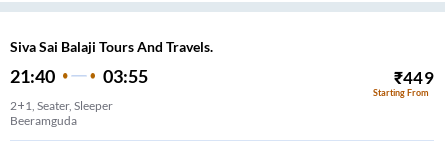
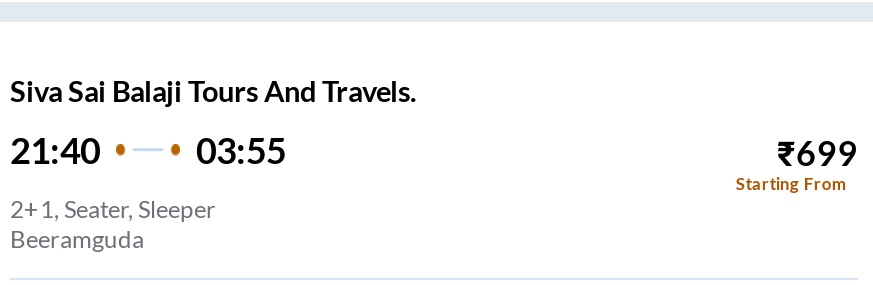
- ₹449
+ ₹699
